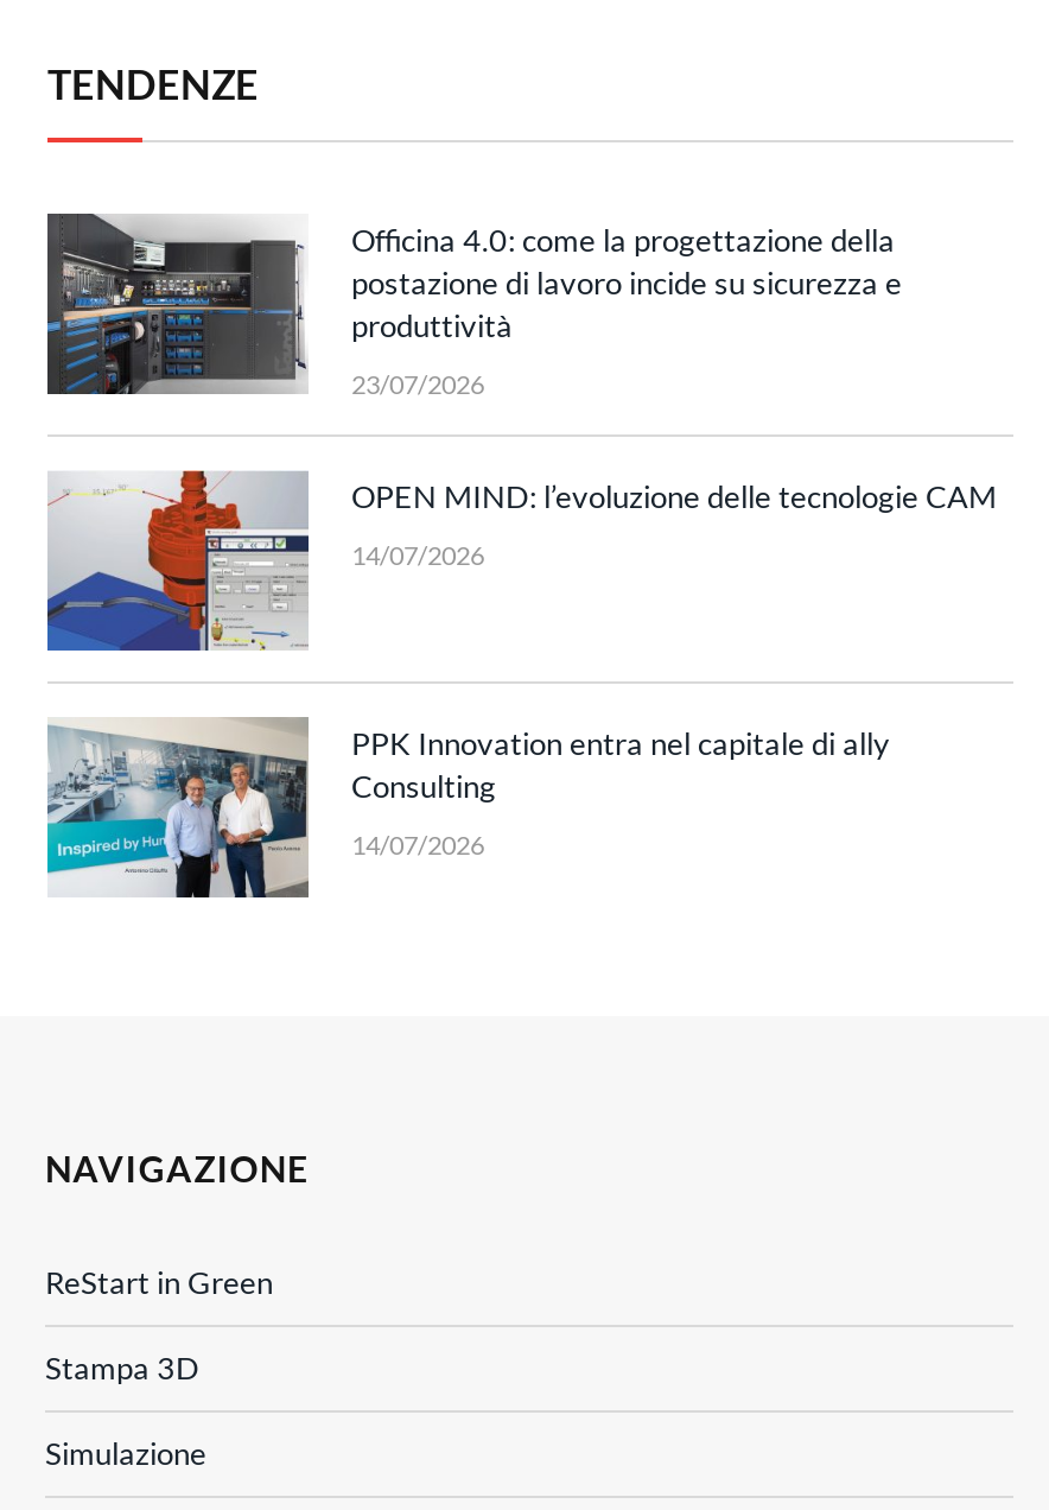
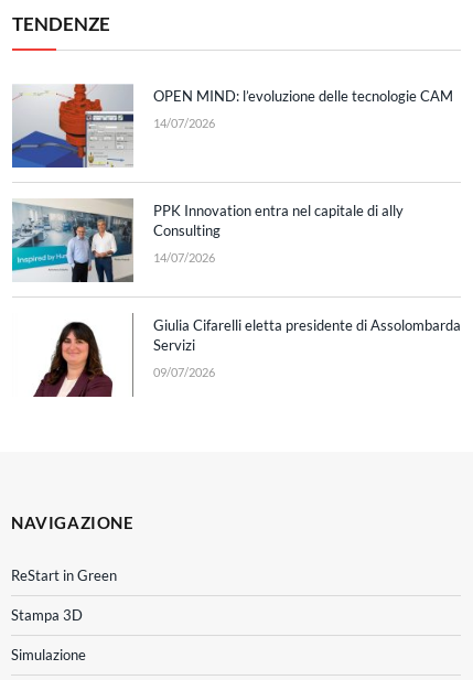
- [image]
- Officina 4.0: come la progettazione della
- postazione di lavoro incide su sicurezza e
- produttività
- 23/07/2026

moved up: [image] | OPEN MIND: l’evoluzione delle tecnologie CAM | 14/07/2026 | PPK Innovation entra nel capitale di ally | Consulting | 14/07/2026

+ [image]
+ Giulia Cifarelli eletta presidente di Assolombarda
+ Servizi
+ 09/07/2026
